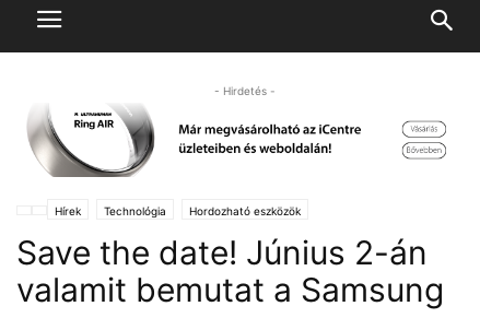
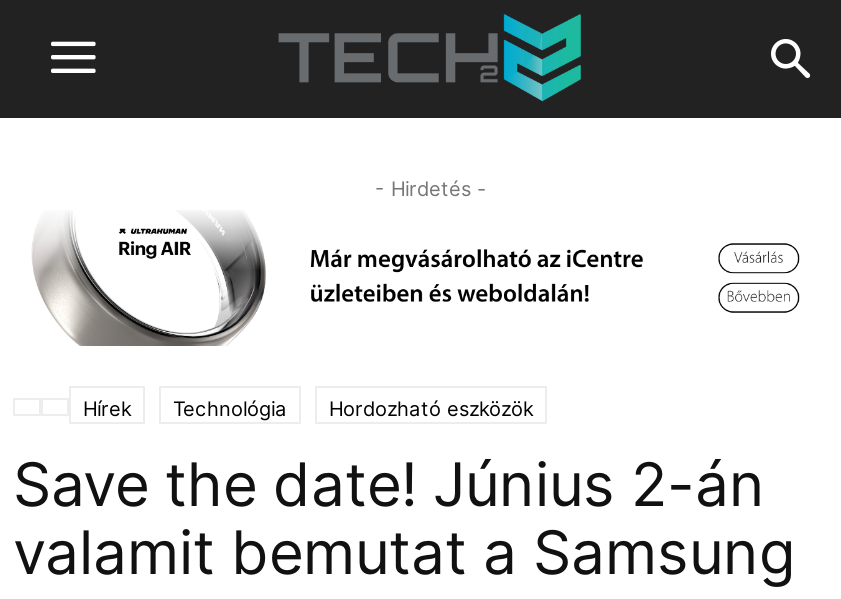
+ [image]
